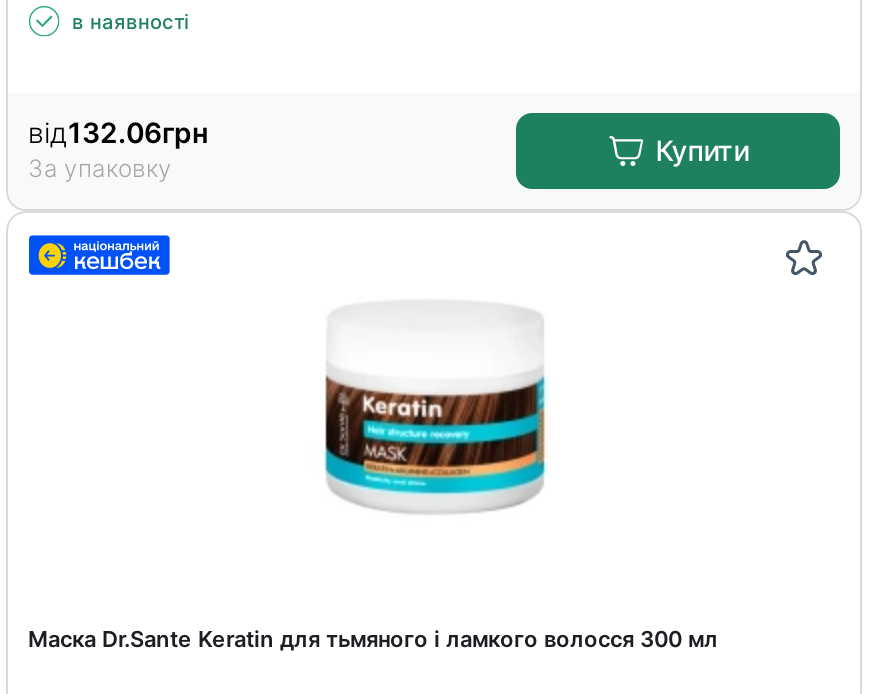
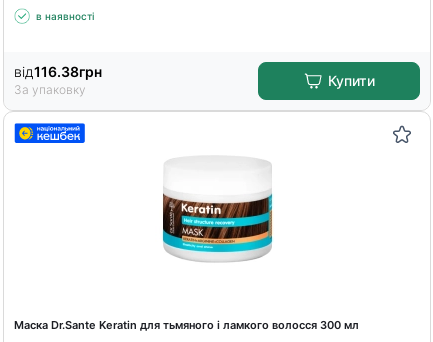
- від132.06грн
+ від116.38грн
